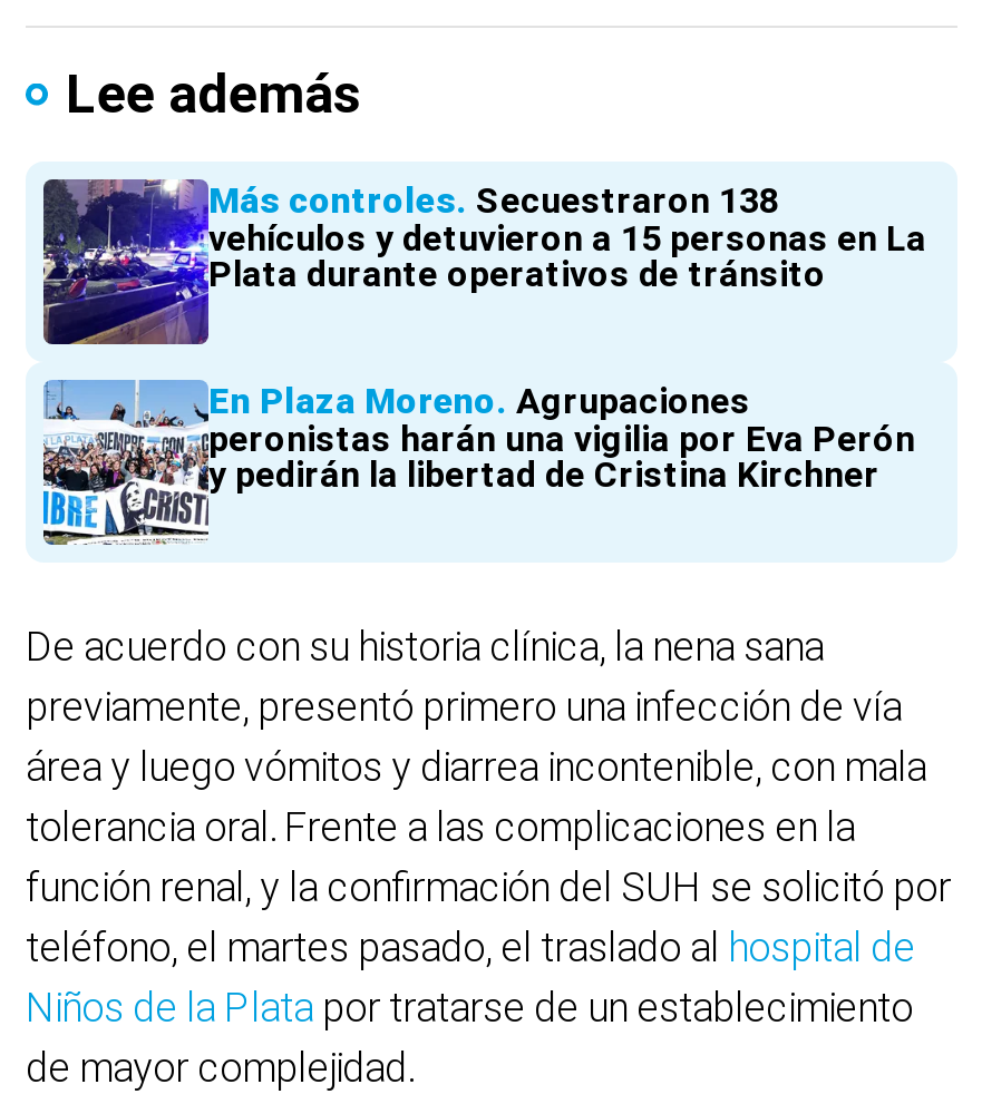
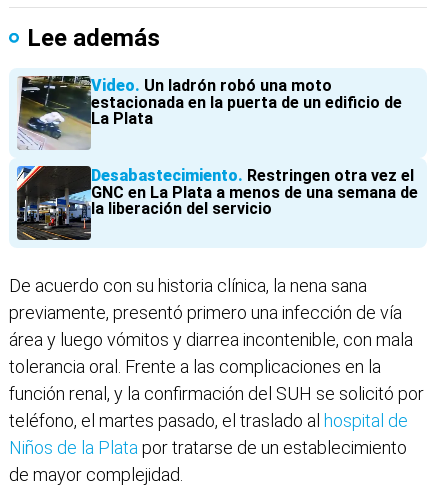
- [image]
- Más controles Secuestraron 138
- vehículos y detuvieron a 15 personas en La
- Plata durante operativos de tránsito
+ [image]
+ Video Un ladrón robó una moto
+ estacionada en la puerta de un edificio de
+ La Plata

- [image]
- En Plaza Moreno Agrupaciones
- peronistas harán una vigilia por Eva Perón
- y pedirán la libertad de Cristina Kirchner
+ [image]
+ Desabastecimiento Restringen otra vez el
+ GNC en La Plata a menos de una semana de
+ la liberación del servicio
